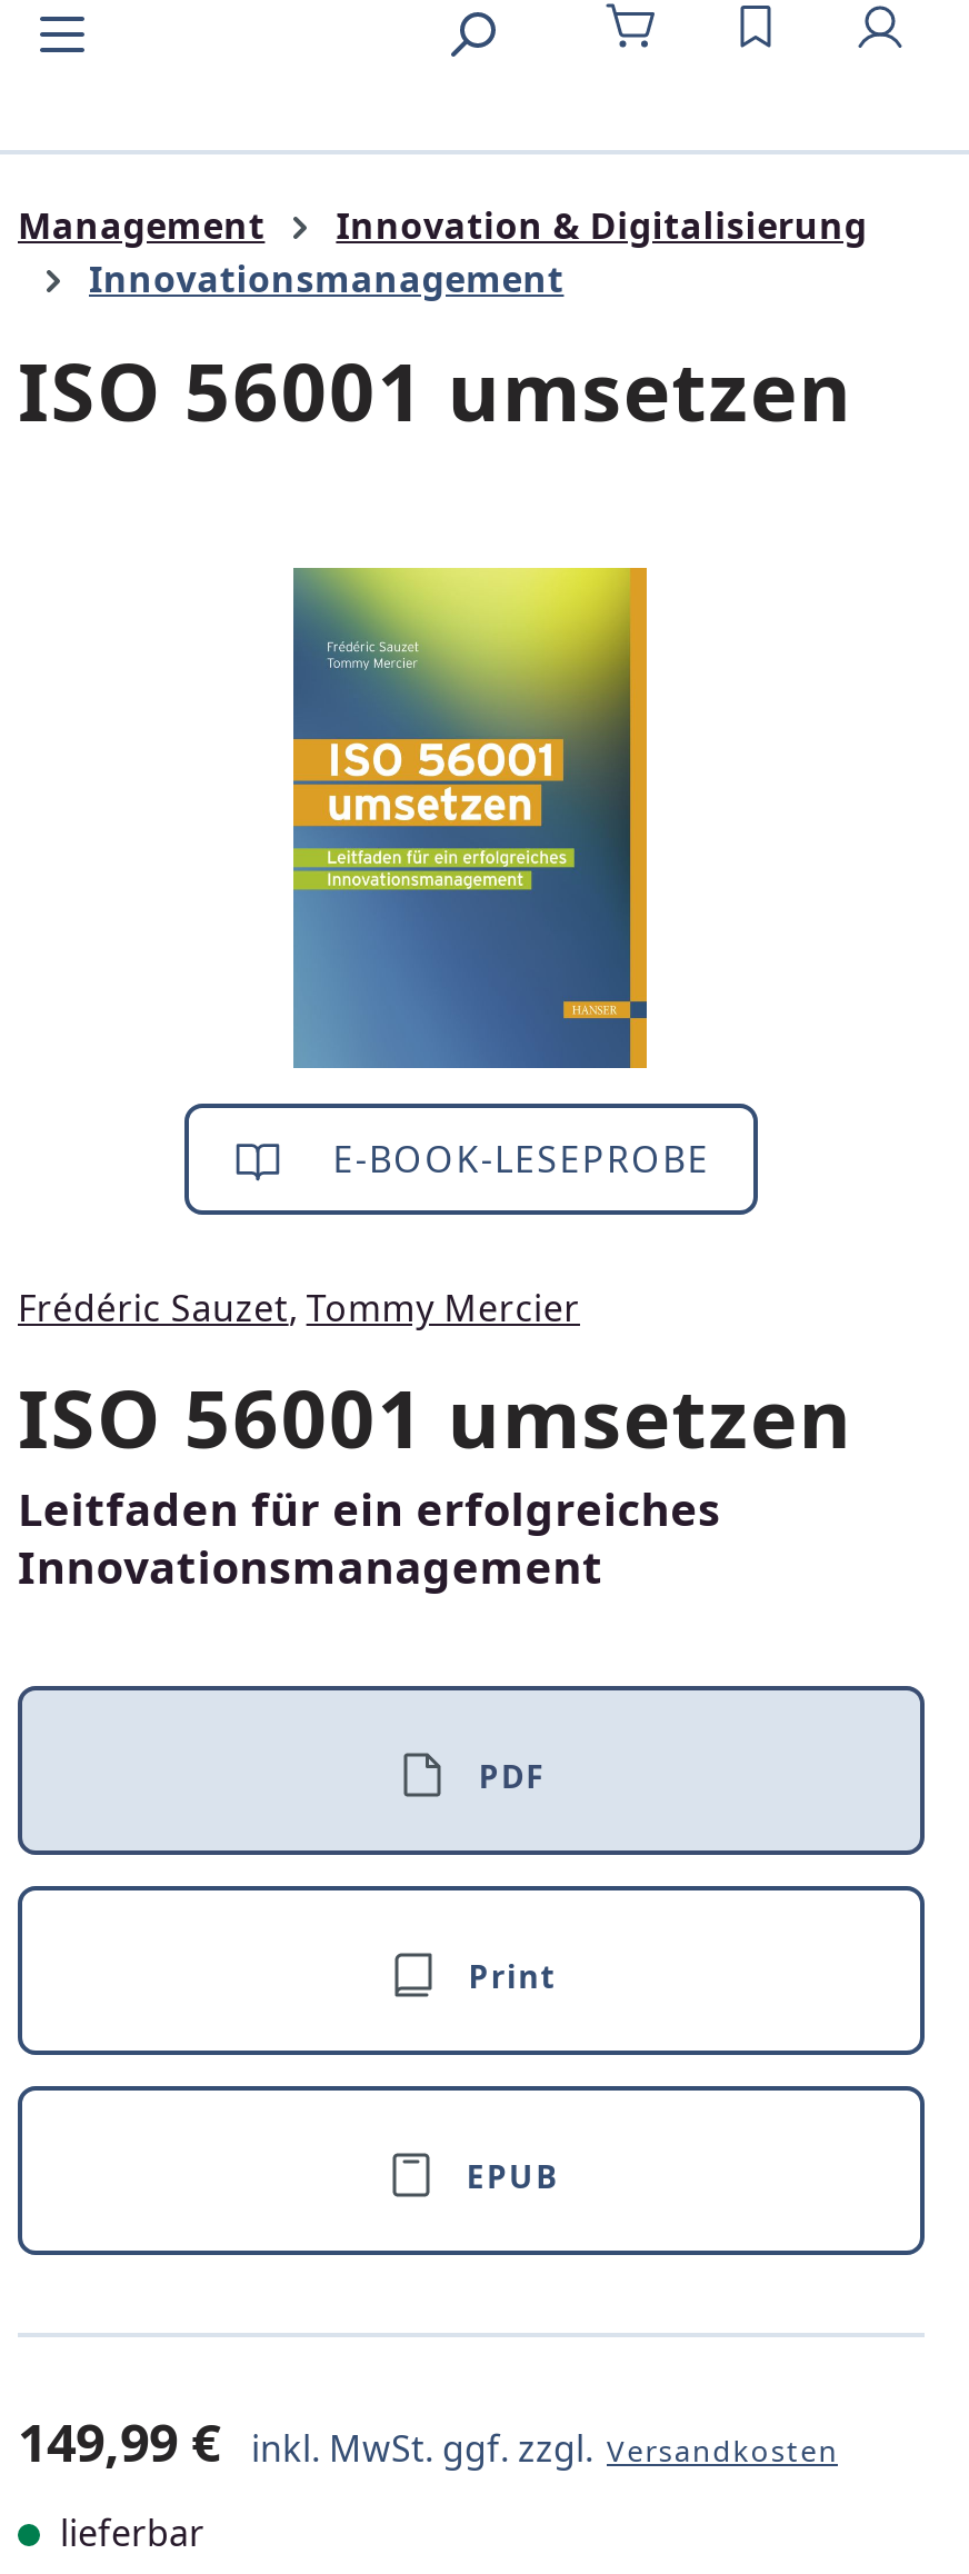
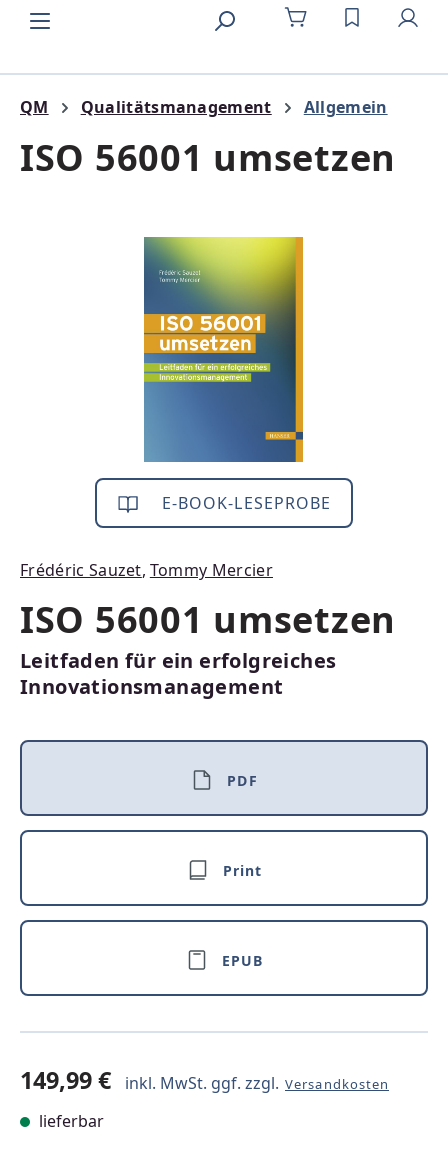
- Management
- Innovation & Digitalisierung
- Innovationsmanagement
+ QM
+ Qualitätsmanagement
+ Allgemein
